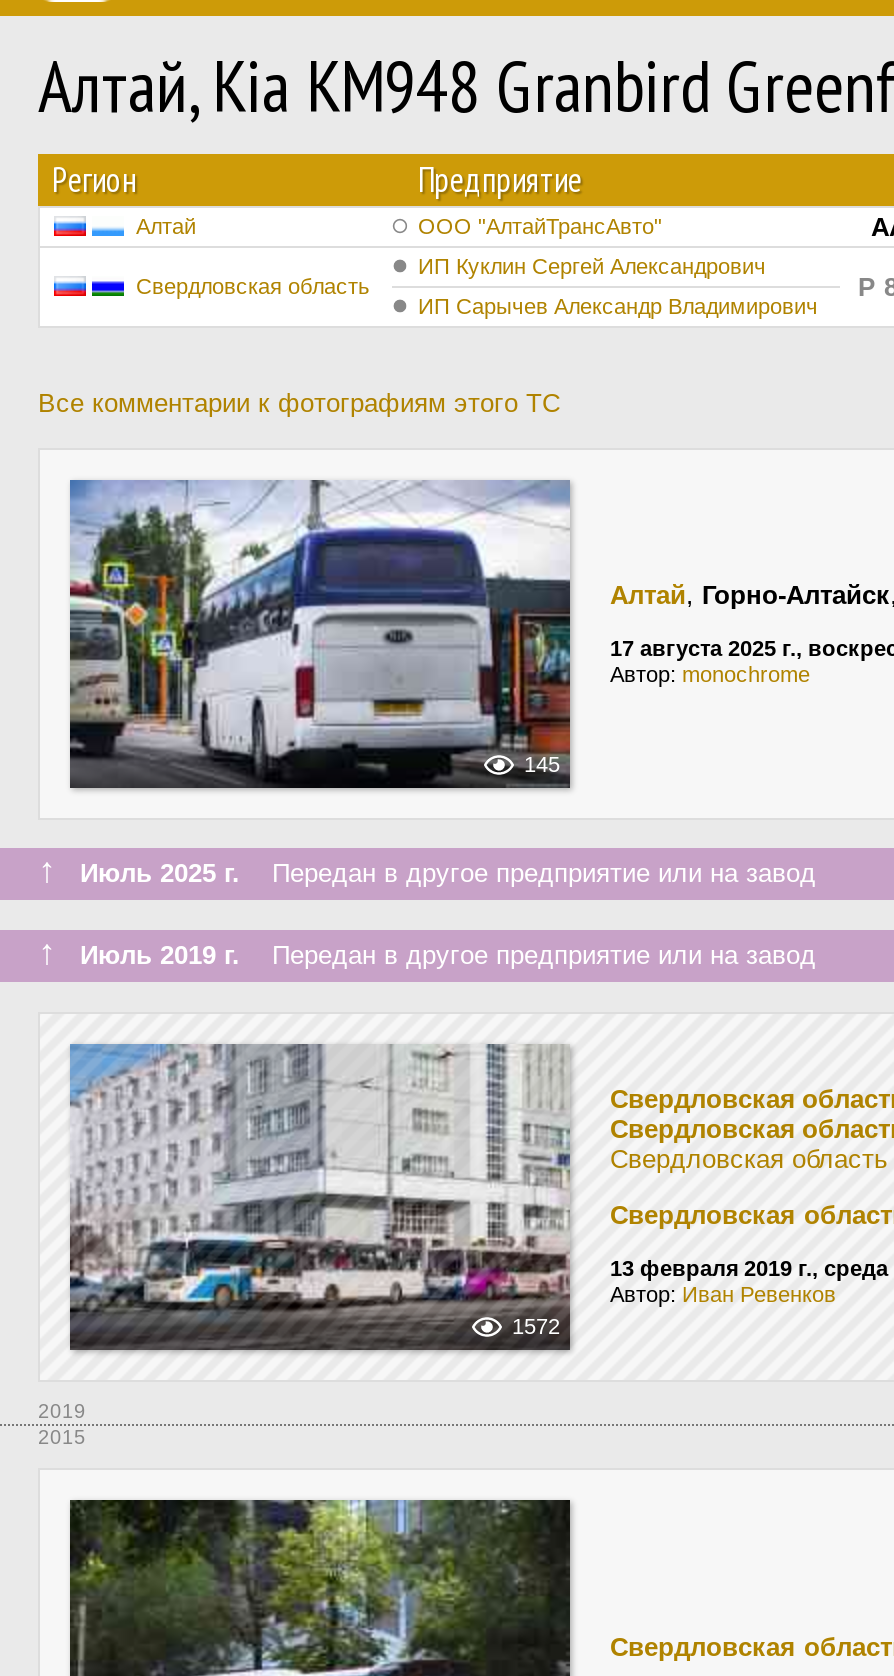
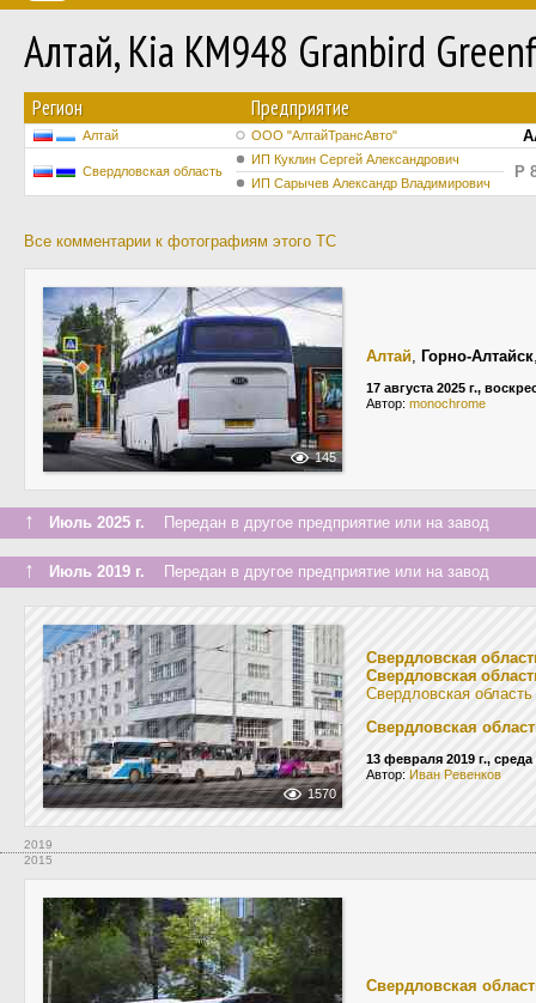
- 1572
+ 1570
